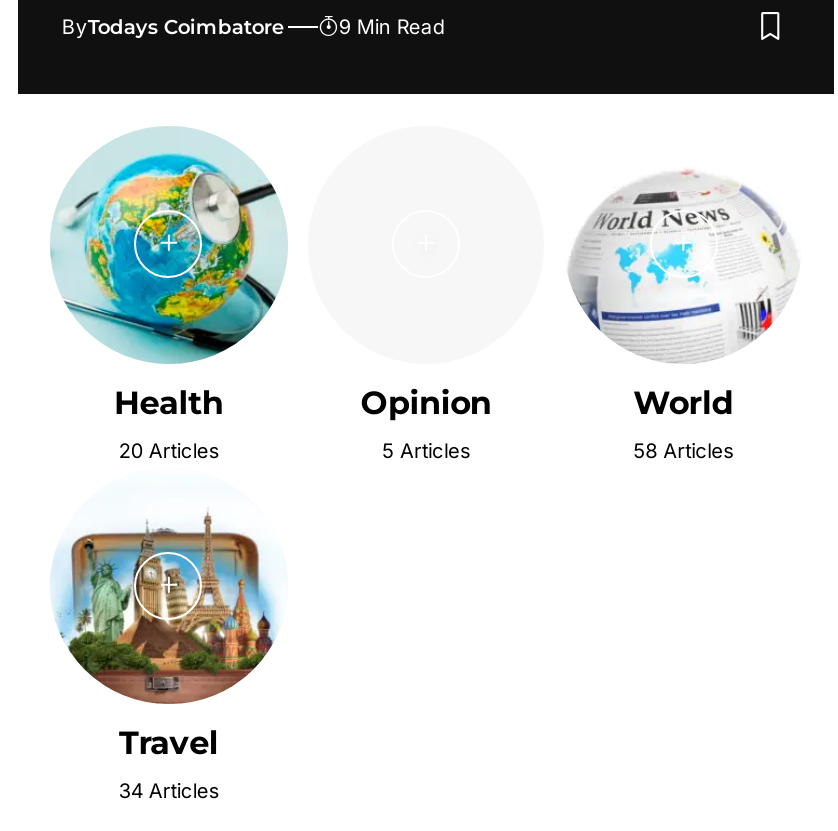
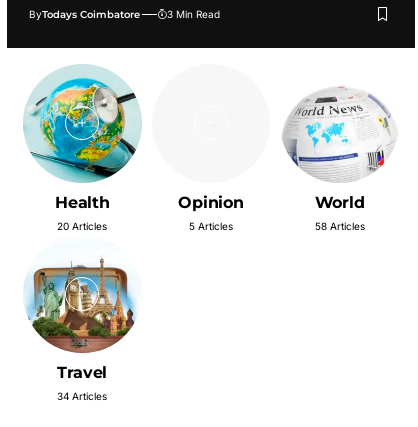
- 9 Min Read
+ 3 Min Read
